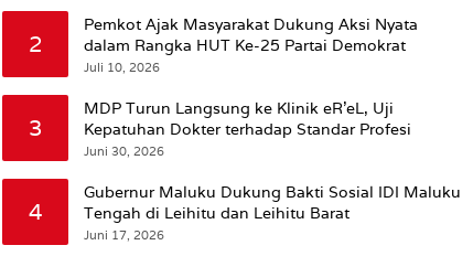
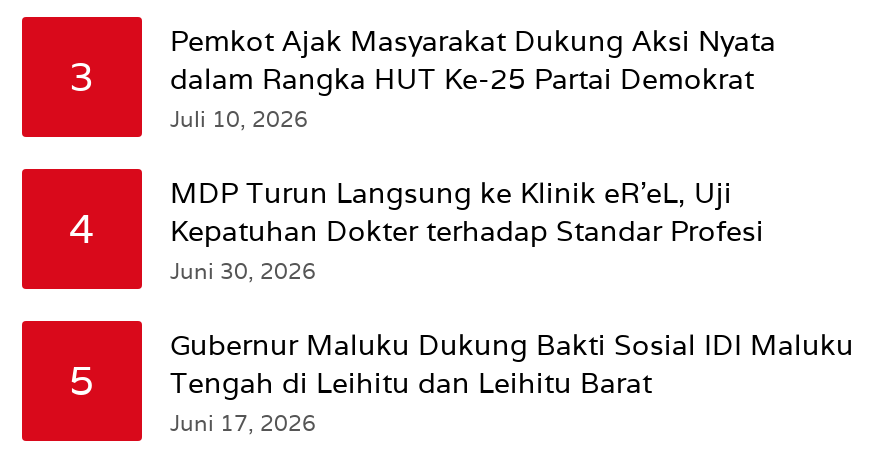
- 2
+ 3

- 3
+ 4

- 4
+ 5
